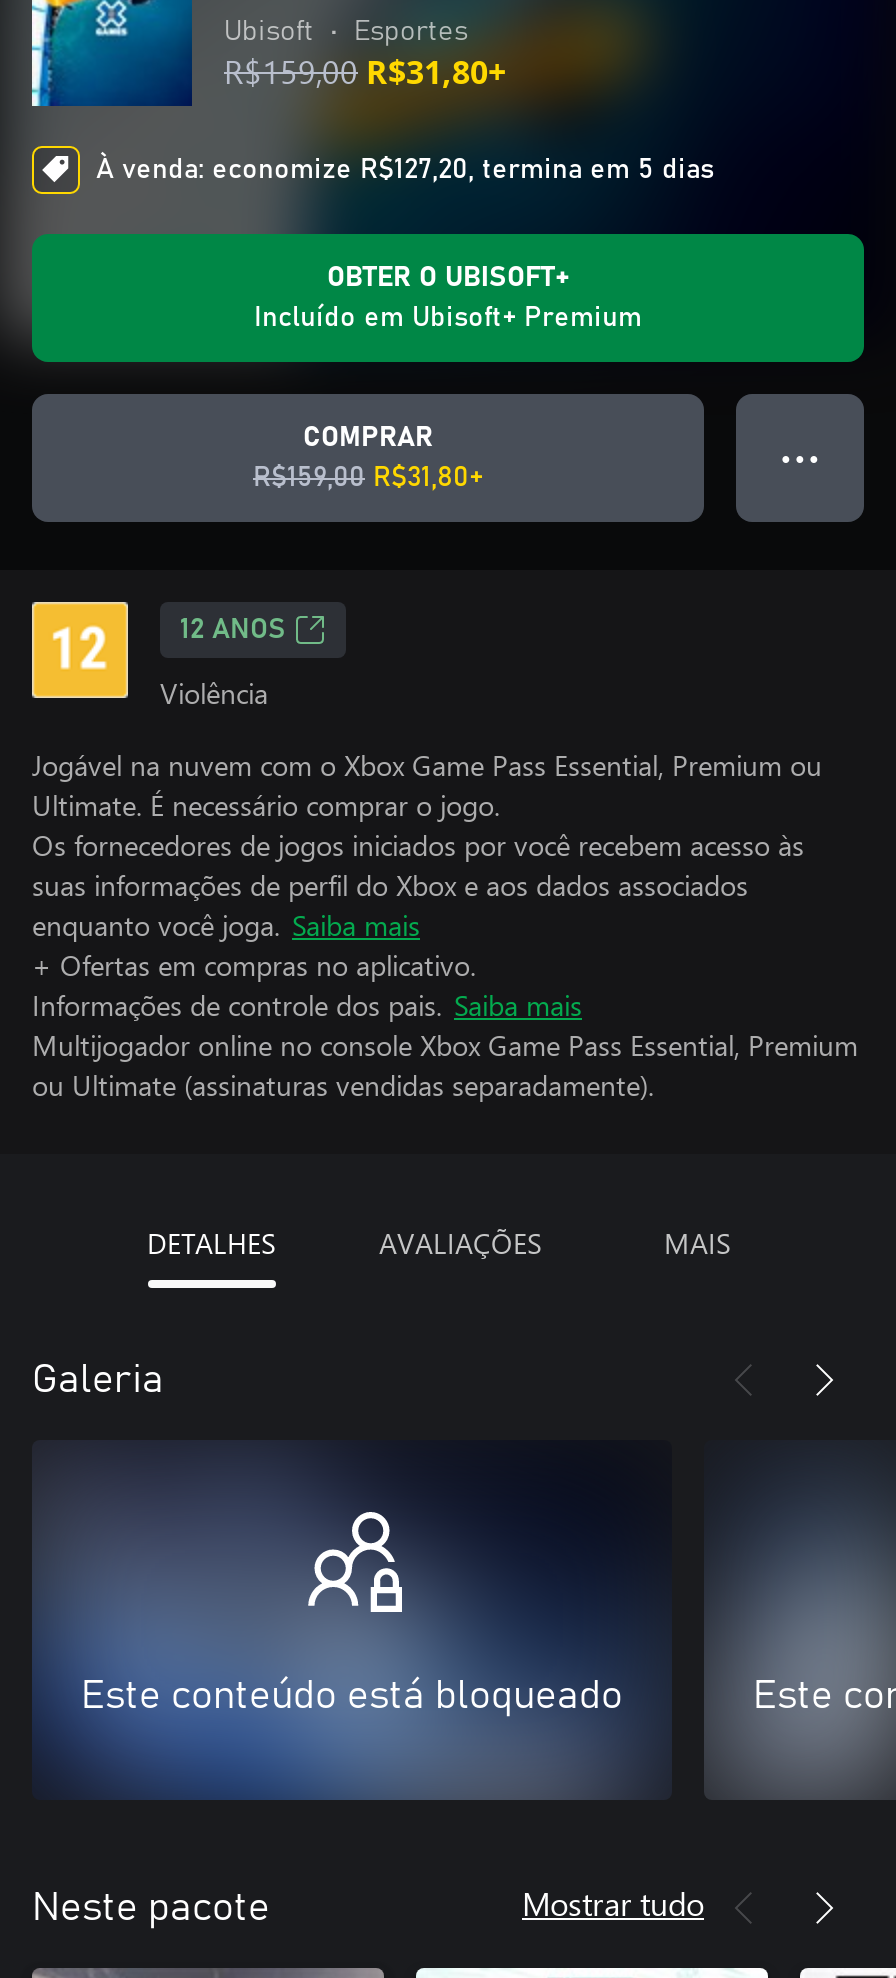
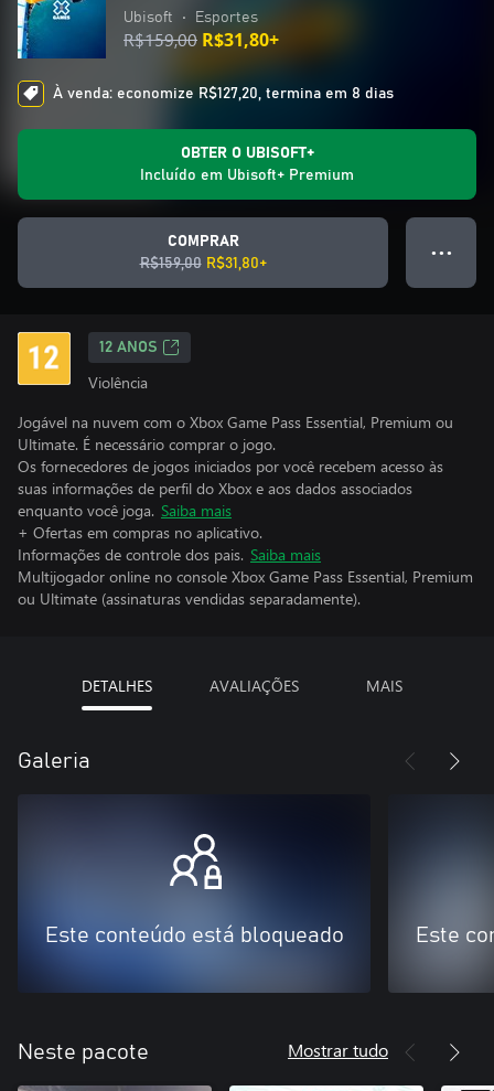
- À venda: economize R$127,20, termina em 5 dias
+ À venda: economize R$127,20, termina em 8 dias
